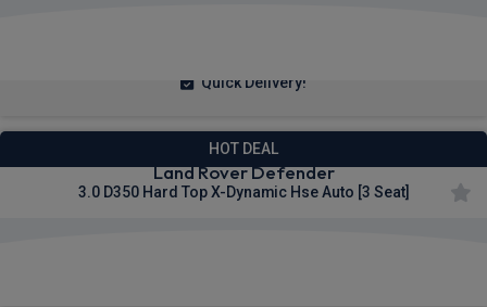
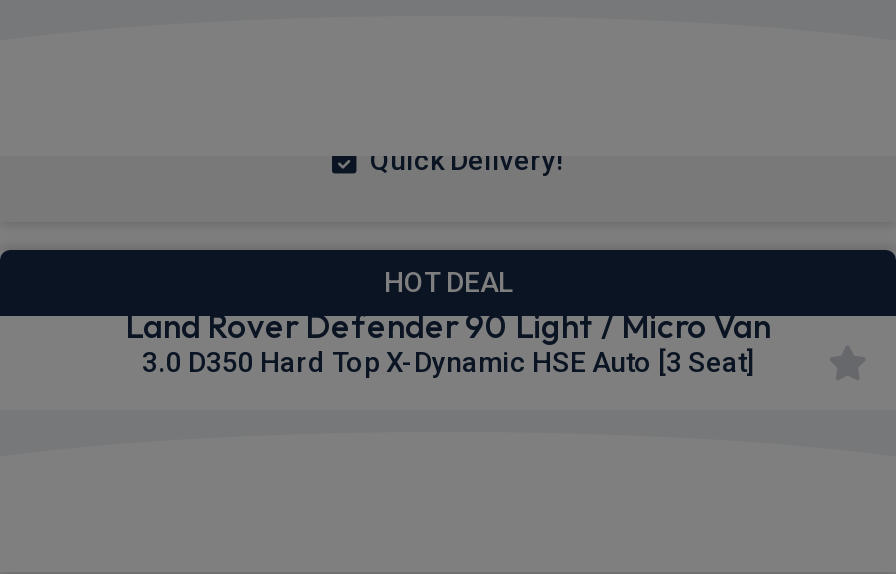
- Land Rover Defender
- 3.0 D350 Hard Top X-Dynamic Hse Auto [3 Seat]
+ Land Rover Defender 90 Light / Micro Van
+ 3.0 D350 Hard Top X-Dynamic HSE Auto [3 Seat]
